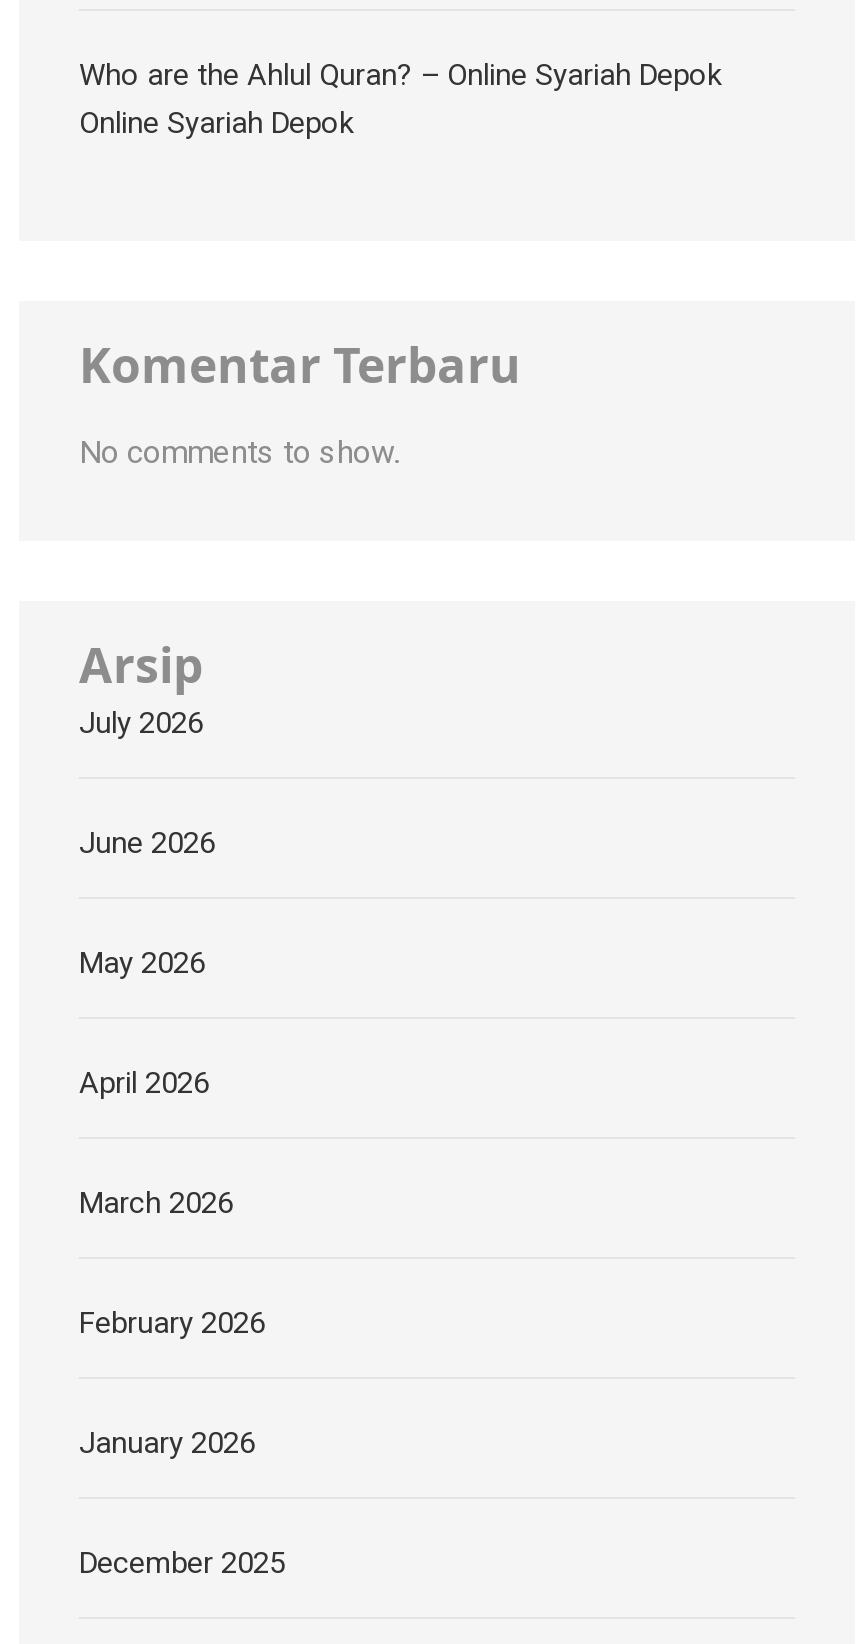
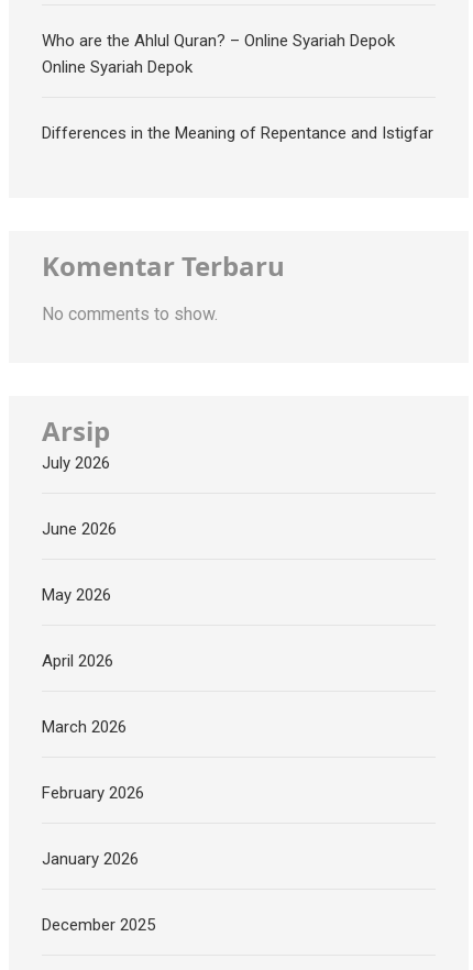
+ Differences in the Meaning of Repentance and Istigfar
